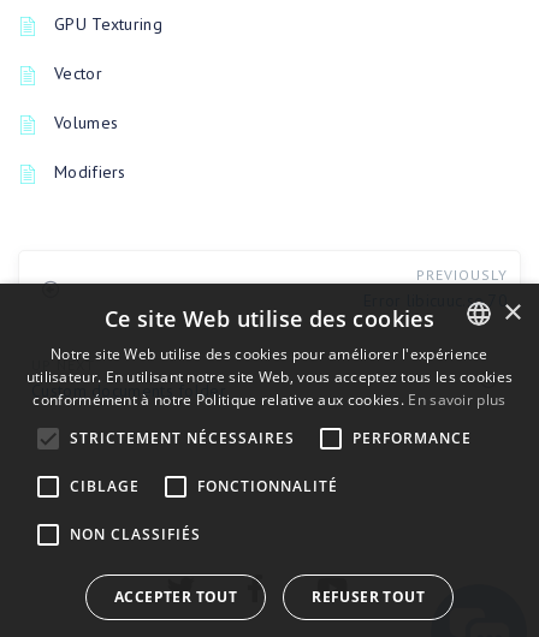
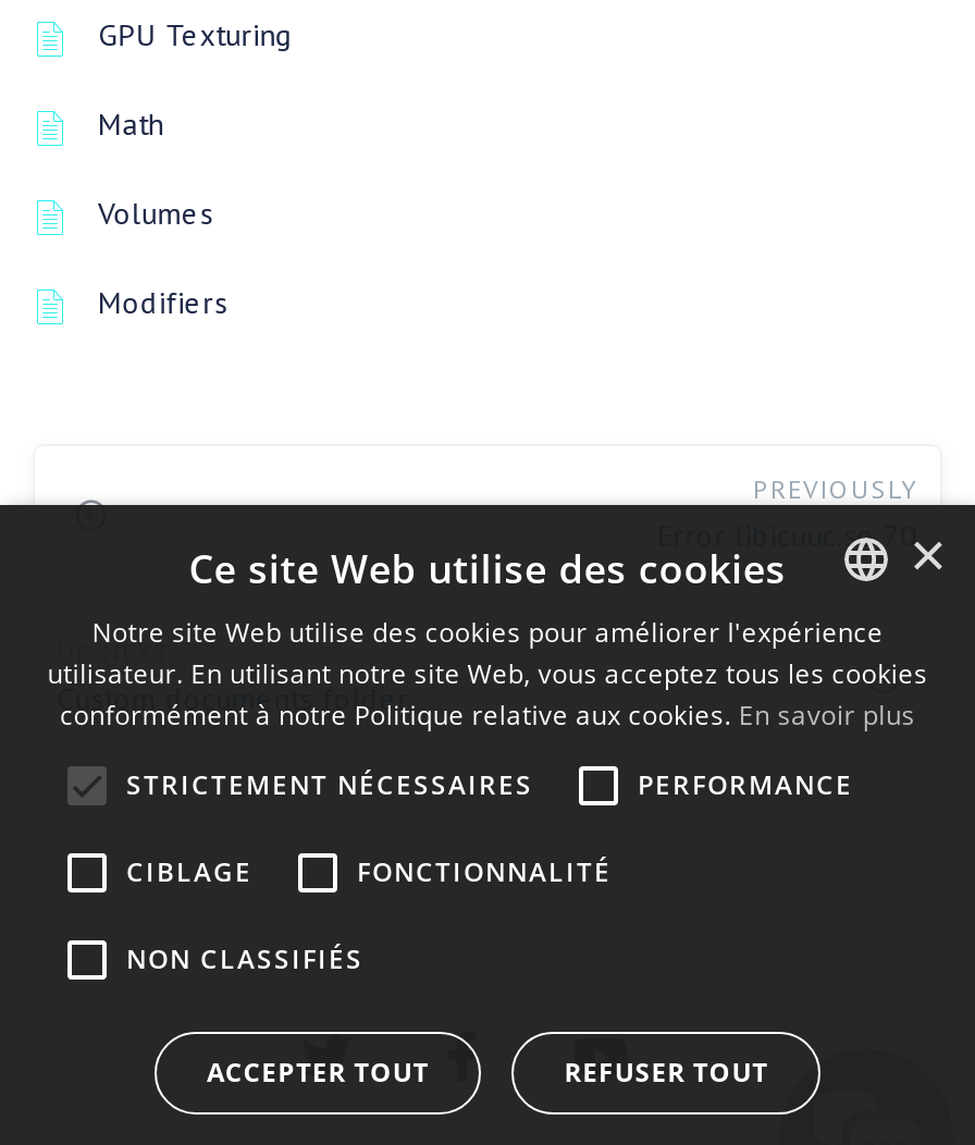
- Vector
+ Math
